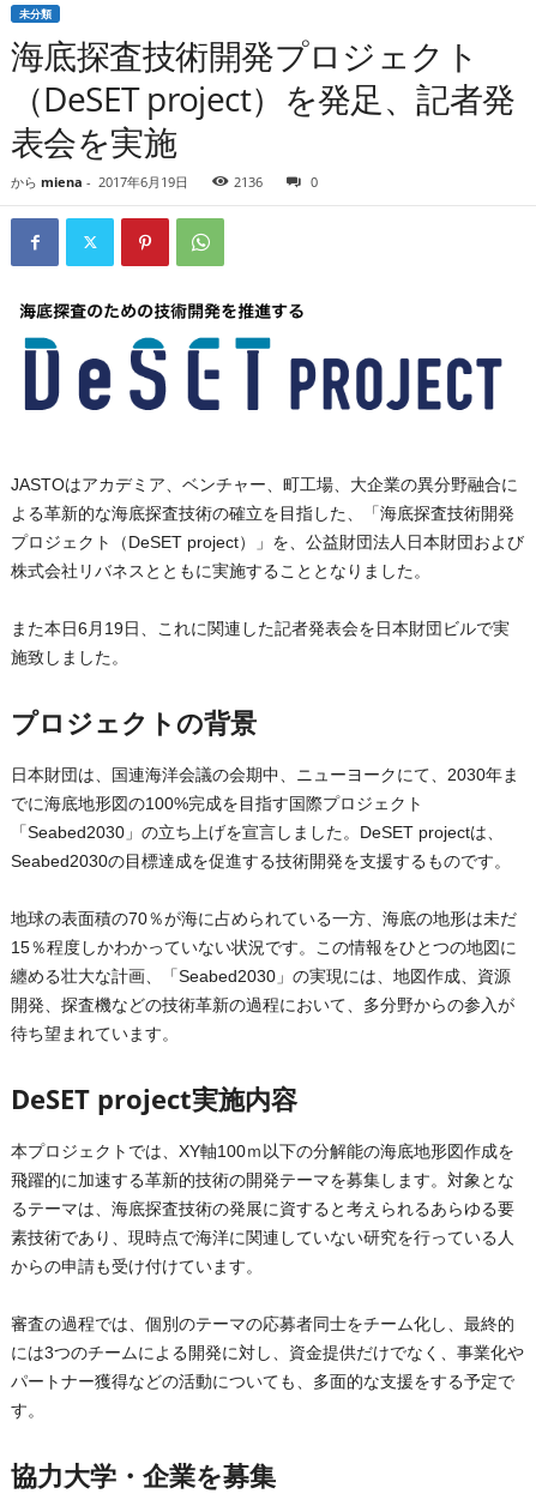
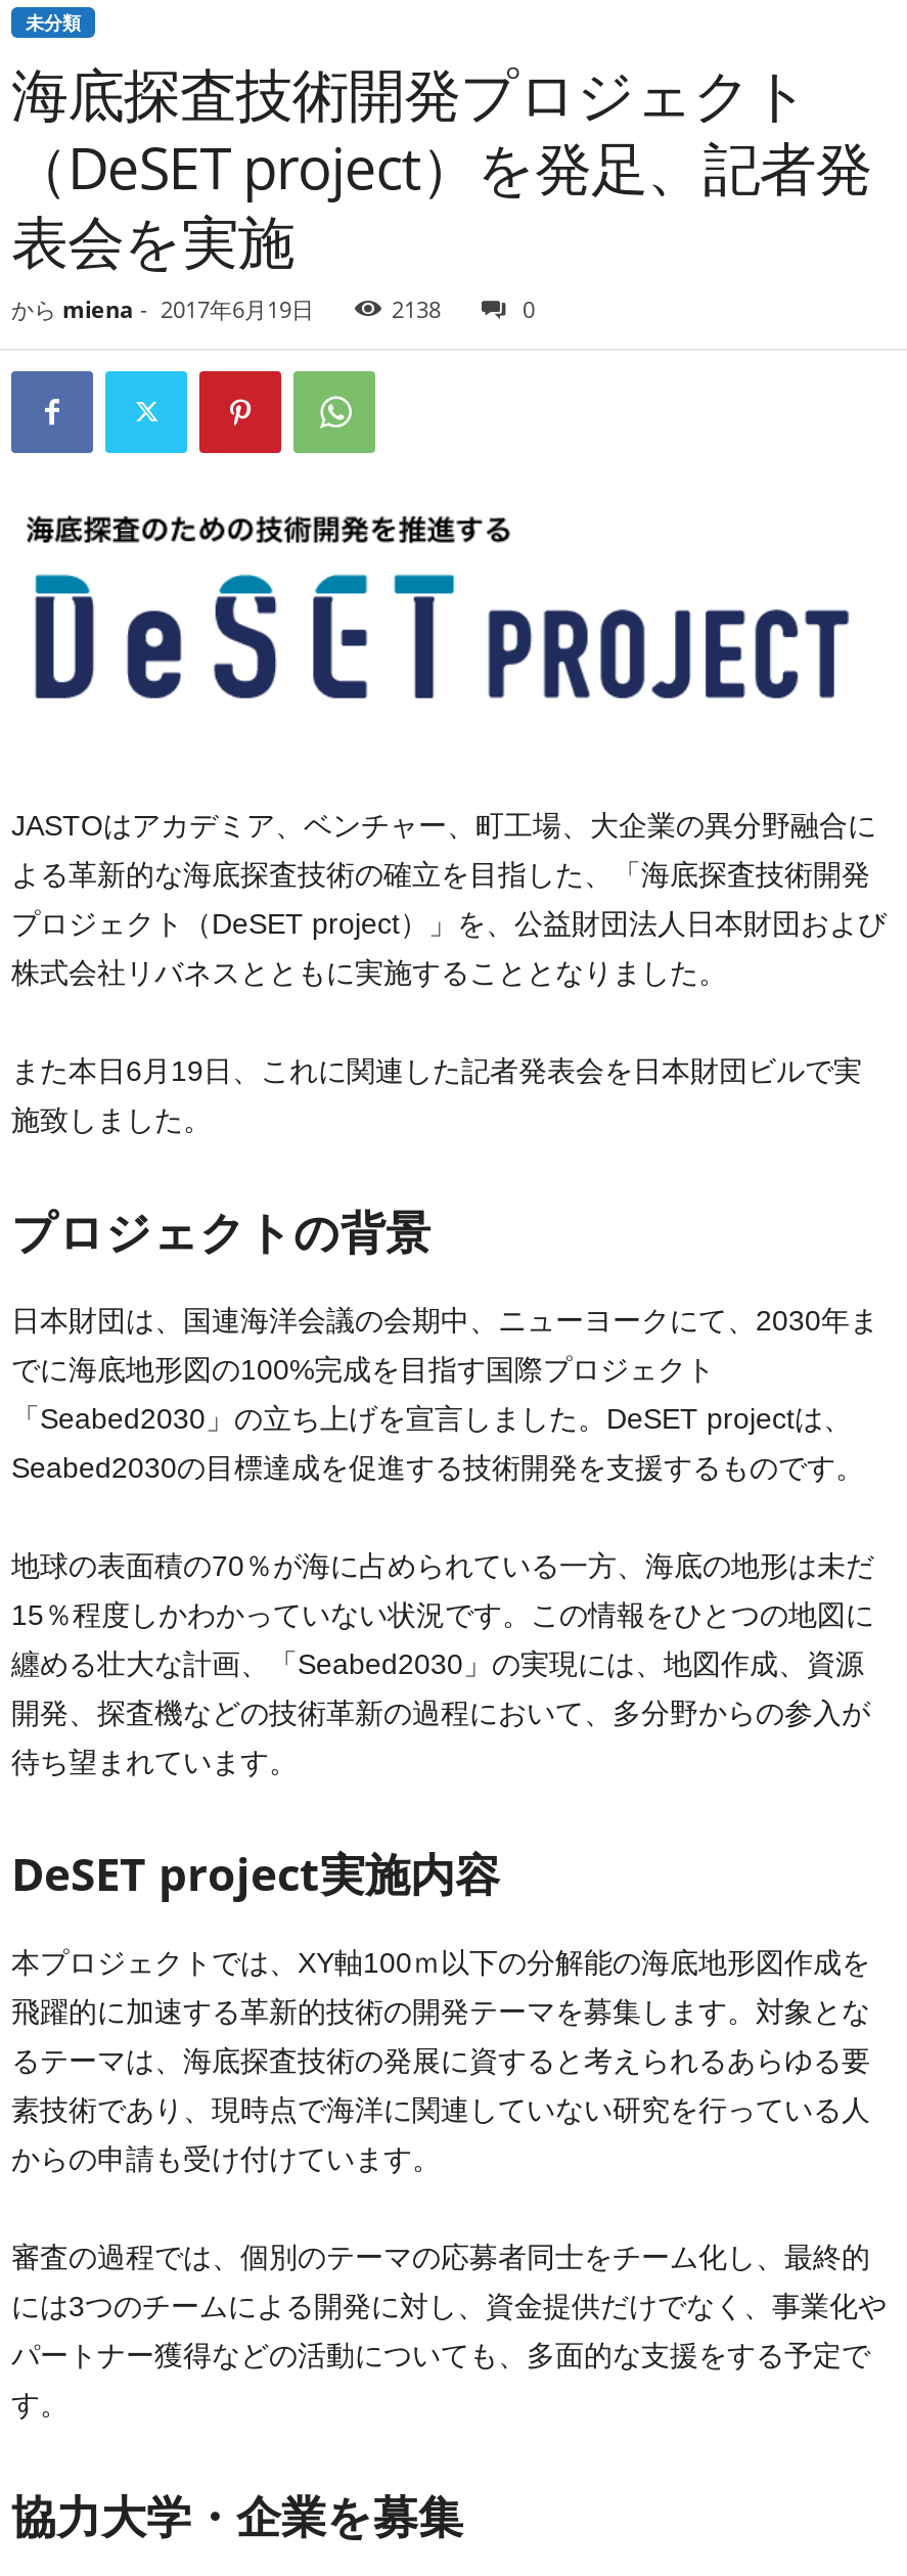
- 2136
+ 2138
